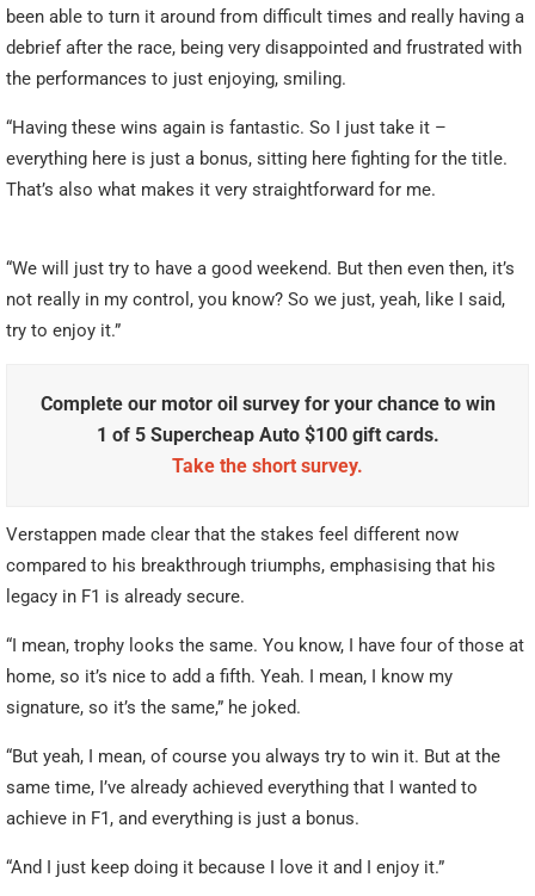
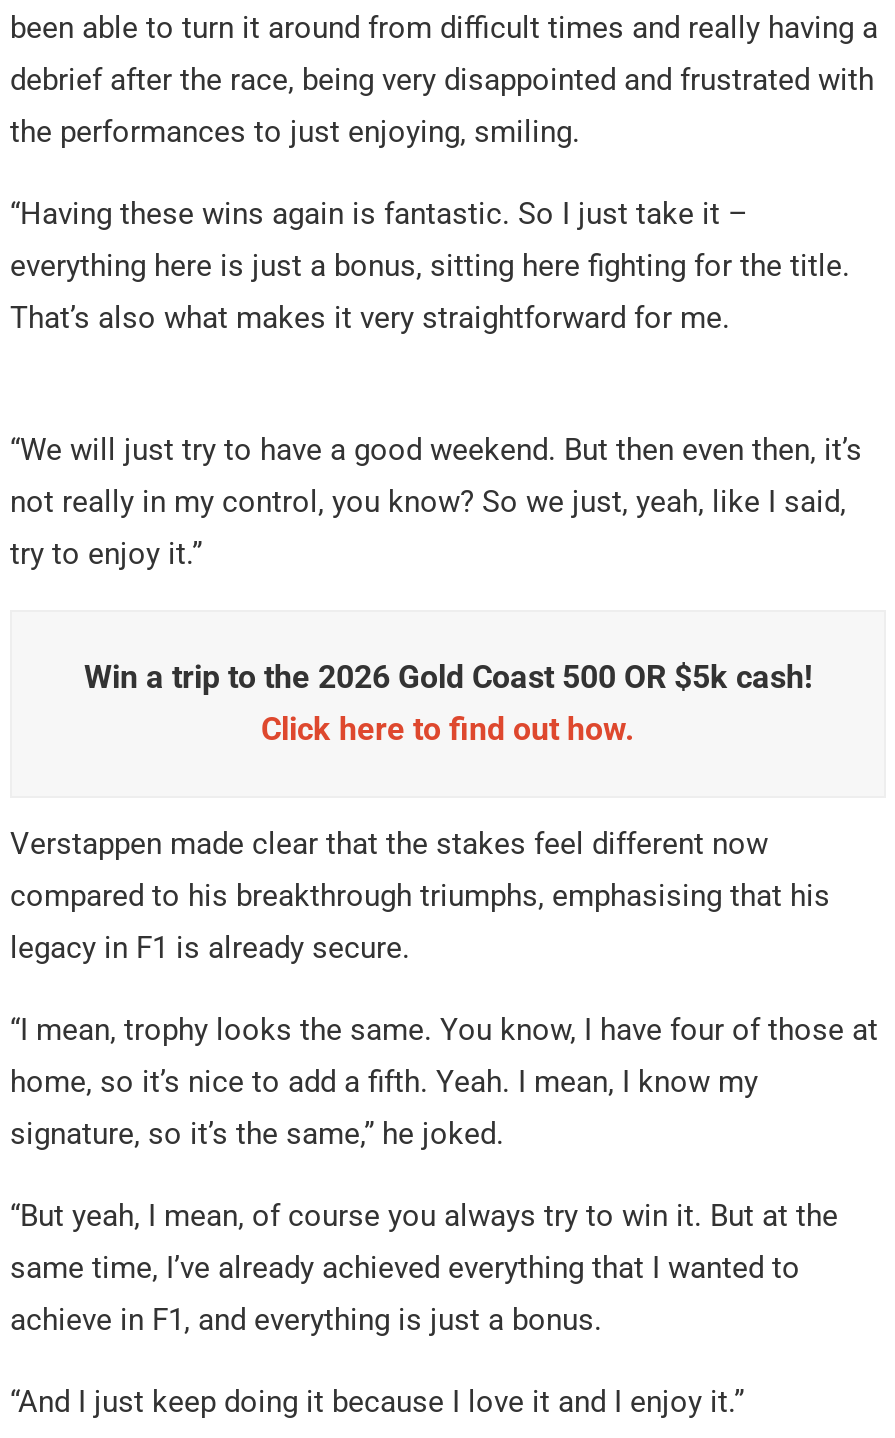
- Complete our motor oil survey for your chance to win
- 1 of 5 Supercheap Auto $100 gift cards.
- Take the short survey.
+ Win a trip to the 2026 Gold Coast 500 OR $5k cash!
+ Click here to find out how.
